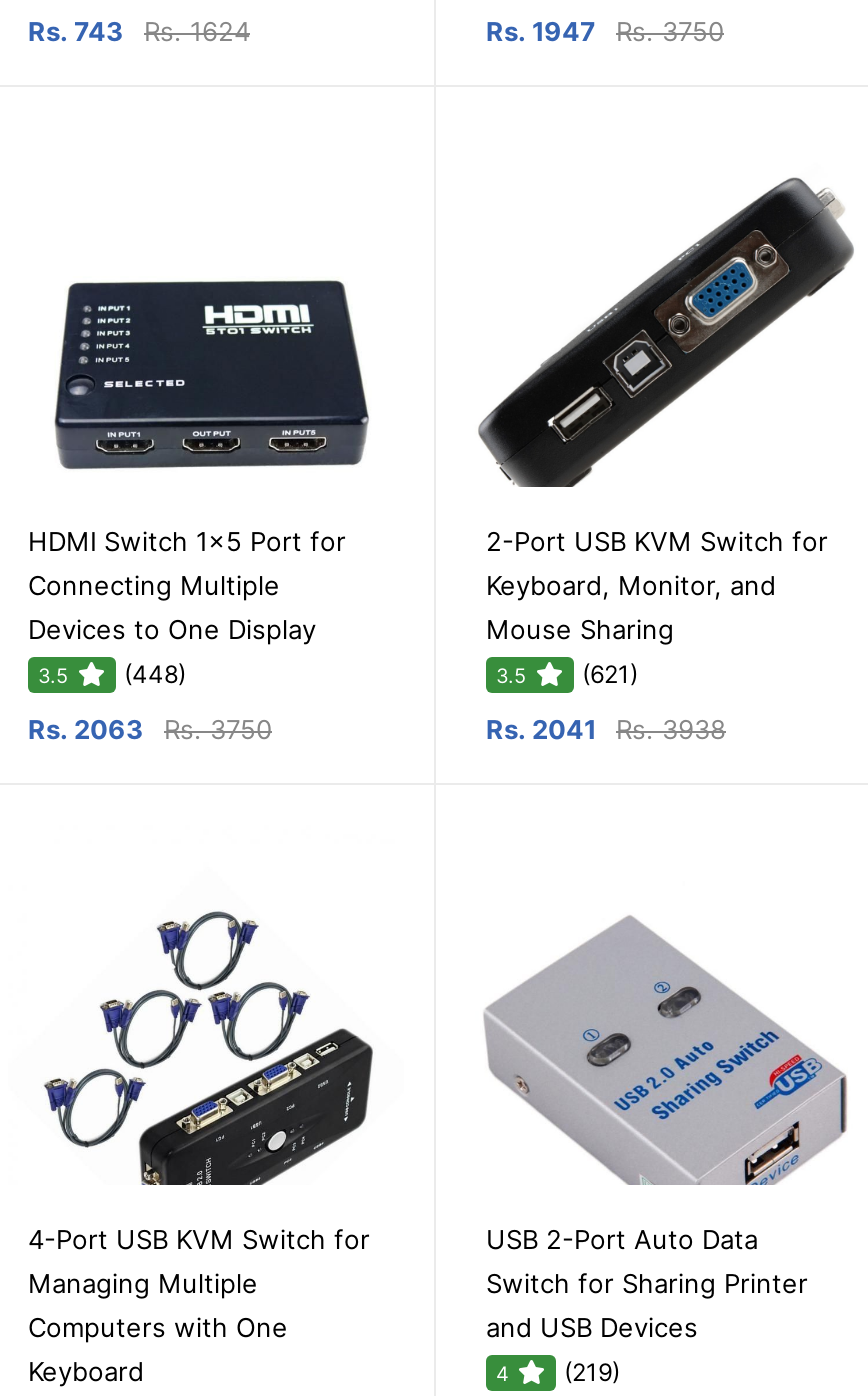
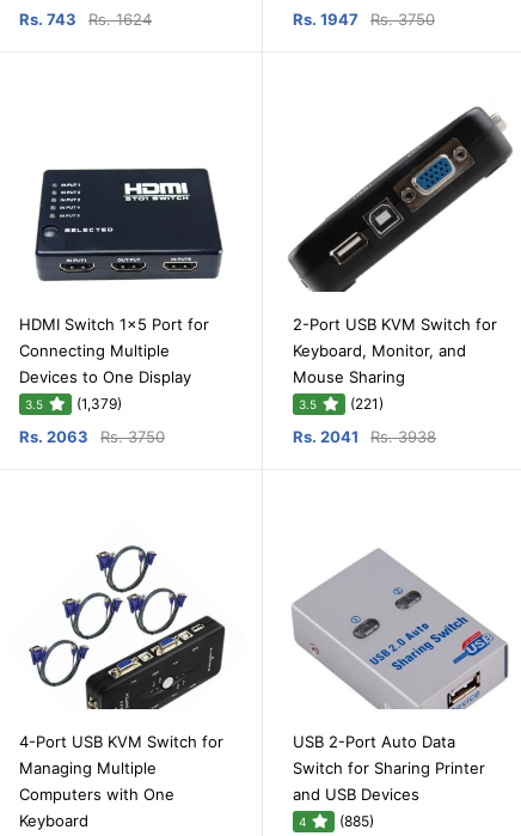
- (448)
+ (1,379)

- (621)
+ (221)

- (219)
+ (885)
